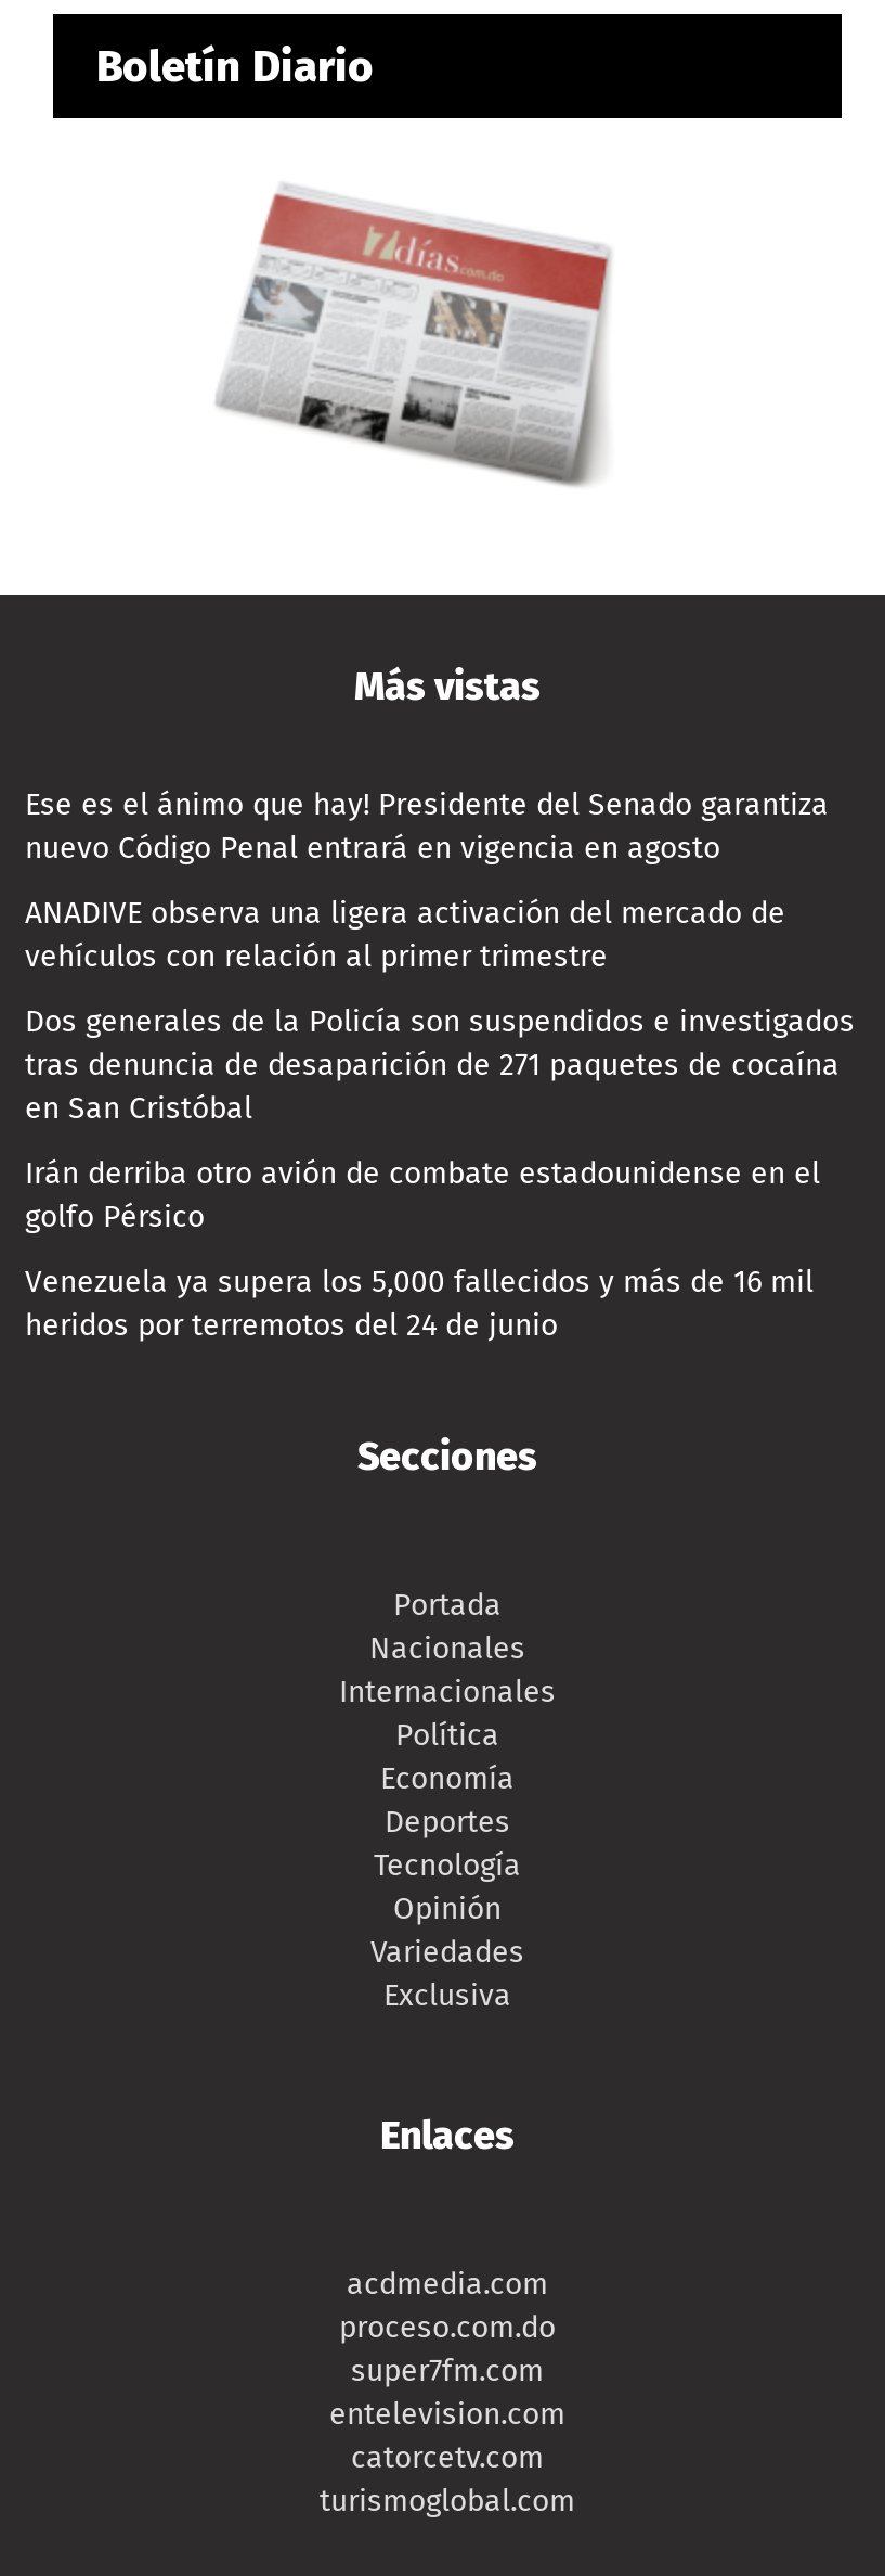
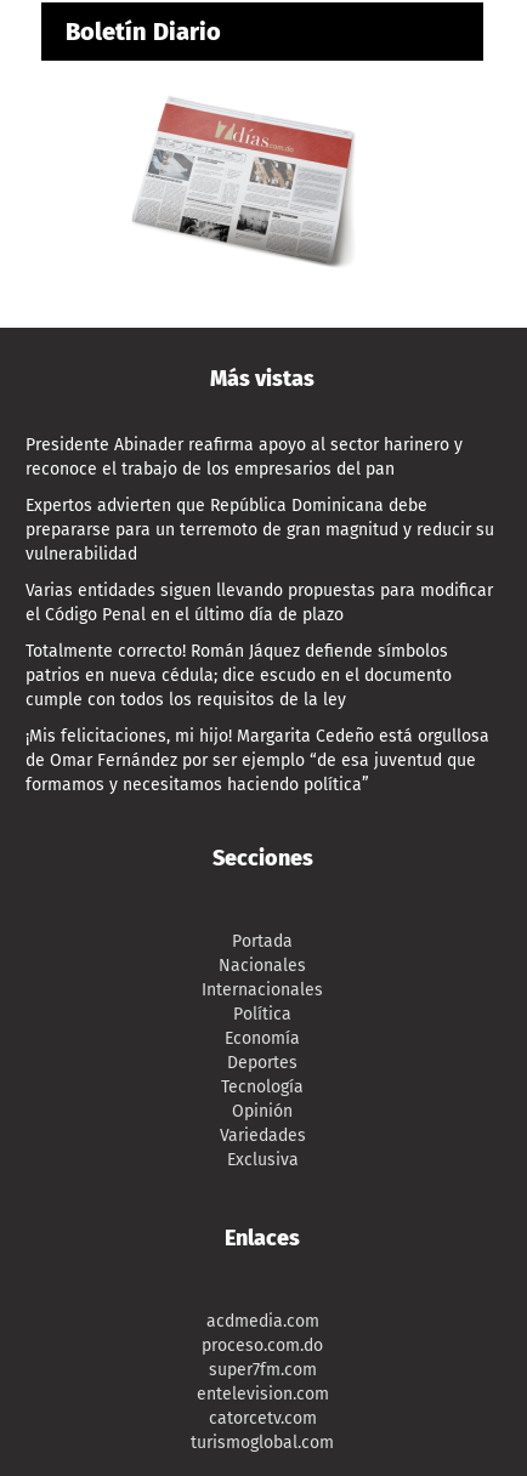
- Ese es el ánimo que hay! Presidente del Senado garantiza
- nuevo Código Penal entrará en vigencia en agosto
+ Presidente Abinader reafirma apoyo al sector harinero y
+ reconoce el trabajo de los empresarios del pan

- ANADIVE observa una ligera activación del mercado de
- vehículos con relación al primer trimestre
+ Expertos advierten que República Dominicana debe
+ prepararse para un terremoto de gran magnitud y reducir su
+ vulnerabilidad

- Dos generales de la Policía son suspendidos e investigados
- tras denuncia de desaparición de 271 paquetes de cocaína
- en San Cristóbal
+ Varias entidades siguen llevando propuestas para modificar
+ el Código Penal en el último día de plazo

- Irán derriba otro avión de combate estadounidense en el
- golfo Pérsico
+ Totalmente correcto! Román Jáquez defiende símbolos
+ patrios en nueva cédula; dice escudo en el documento
+ cumple con todos los requisitos de la ley

- Venezuela ya supera los 5,000 fallecidos y más de 16 mil
- heridos por terremotos del 24 de junio
+ ¡Mis felicitaciones, mi hijo! Margarita Cedeño está orgullosa
+ de Omar Fernández por ser ejemplo “de esa juventud que
+ formamos y necesitamos haciendo política”
